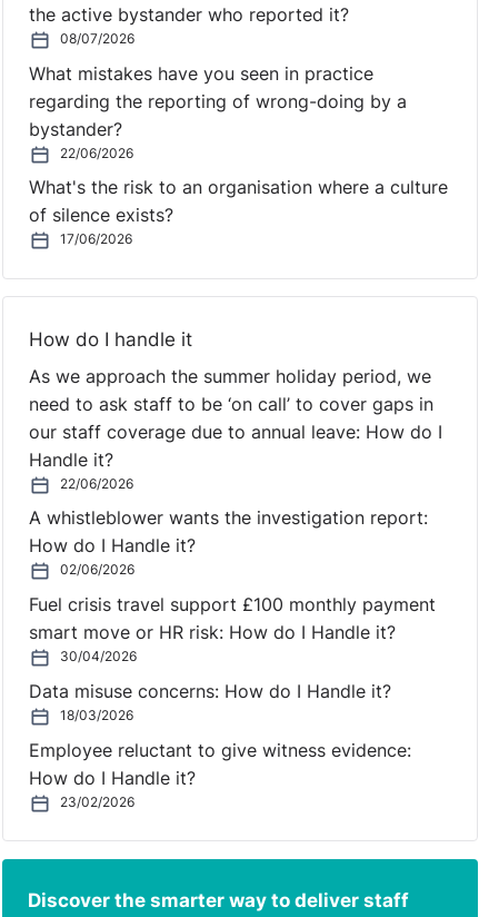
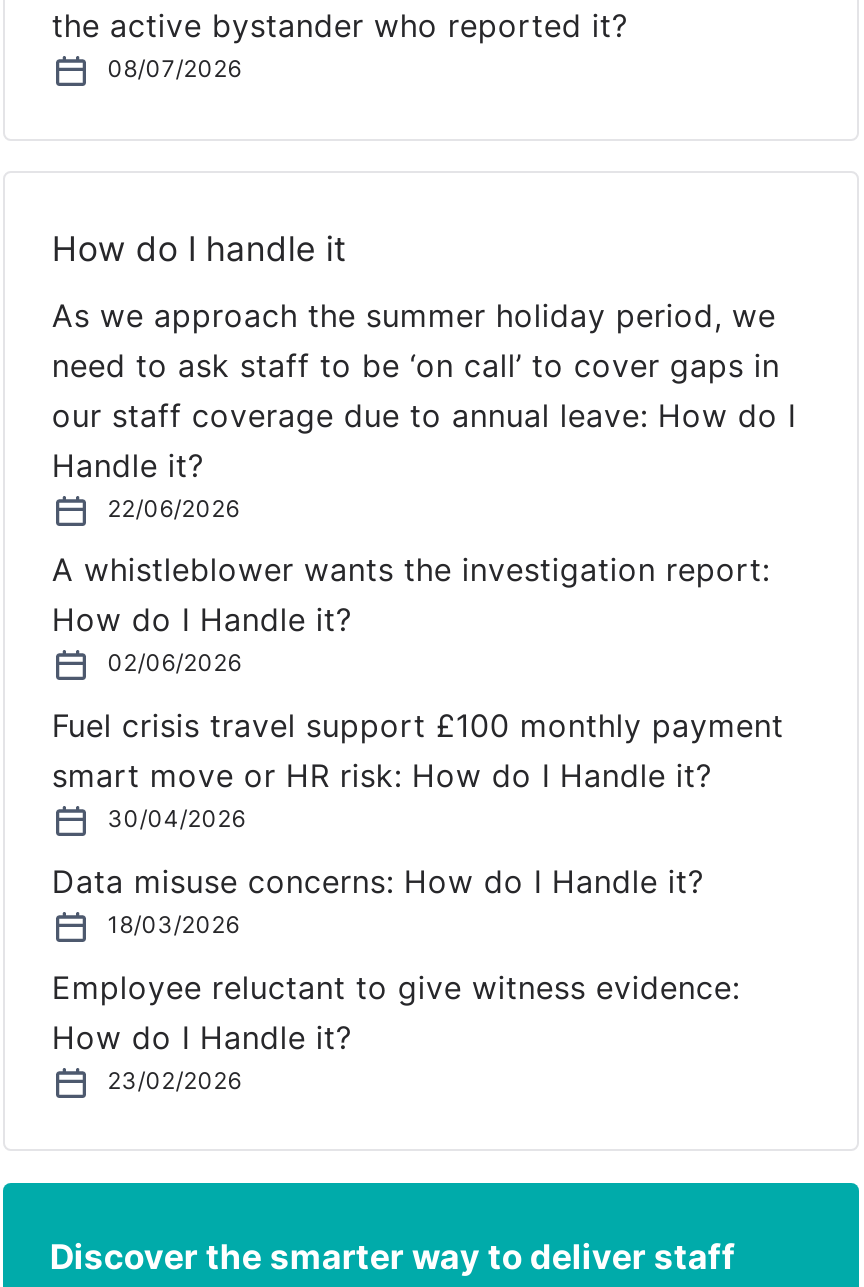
- What mistakes have you seen in practice
- regarding the reporting of wrong-doing by a
- bystander?
- 22/06/2026
- What's the risk to an organisation where a culture
- of silence exists?
- 17/06/2026
